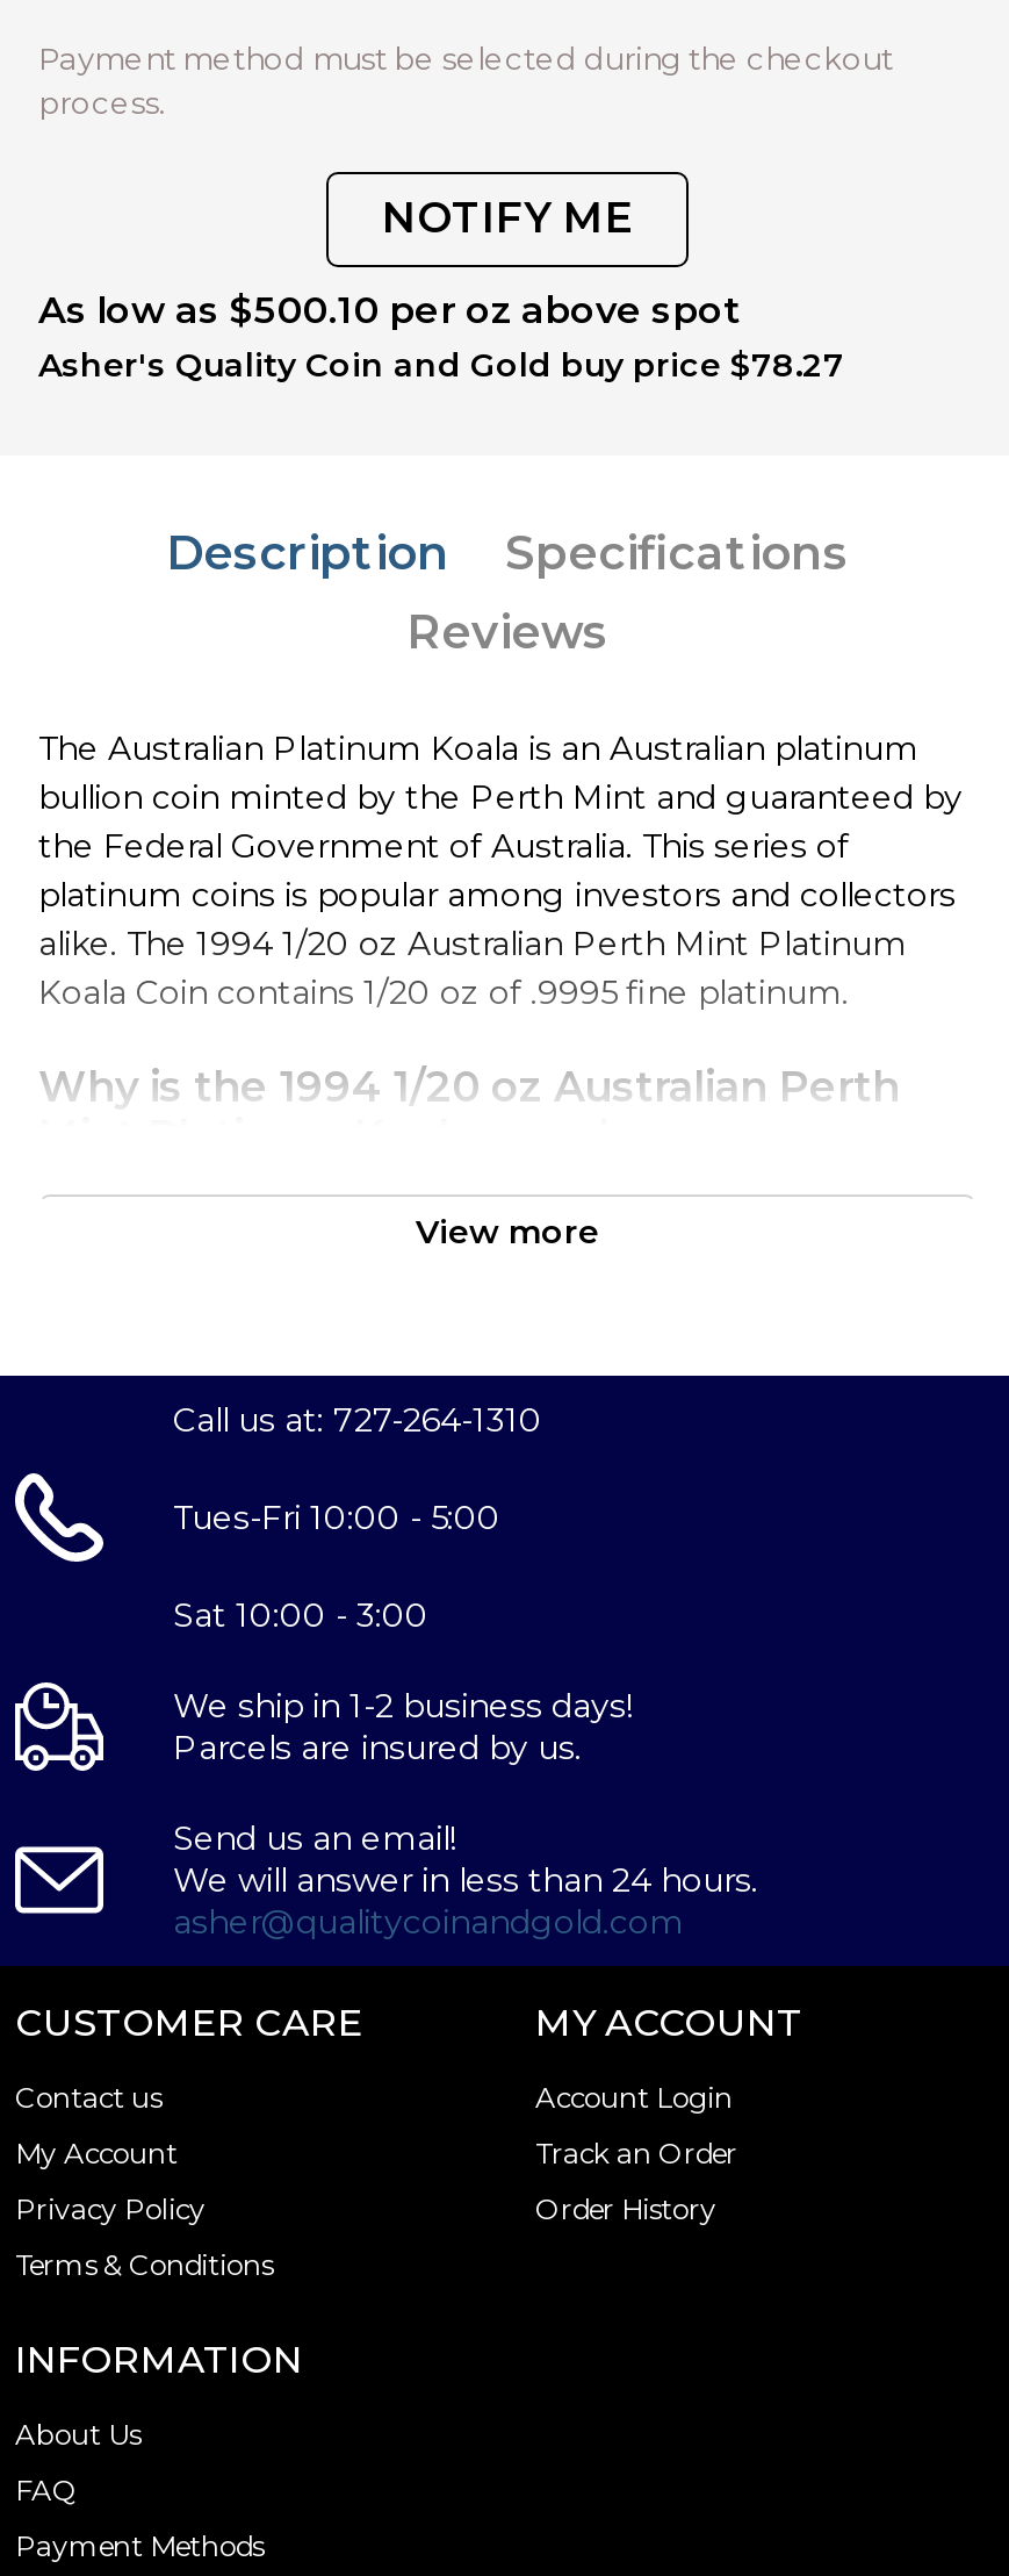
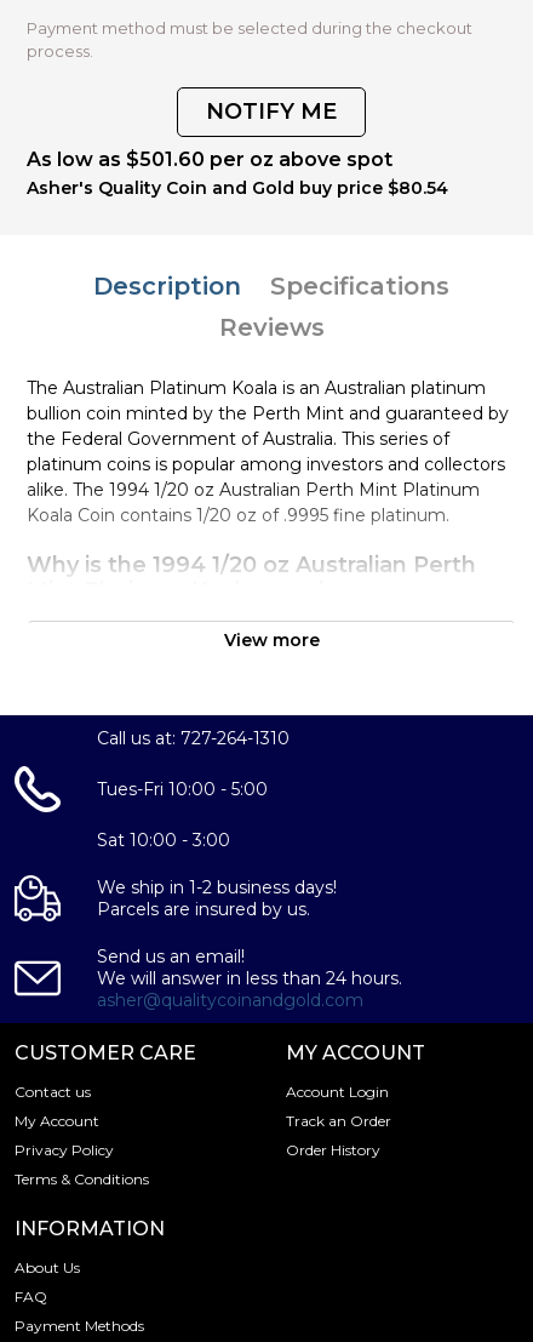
- As low as $500.10 per oz above spot
+ As low as $501.60 per oz above spot

- Asher's Quality Coin and Gold buy price $78.27
+ Asher's Quality Coin and Gold buy price $80.54
